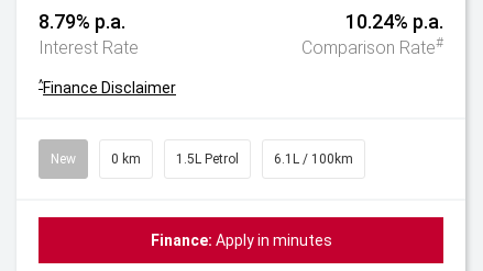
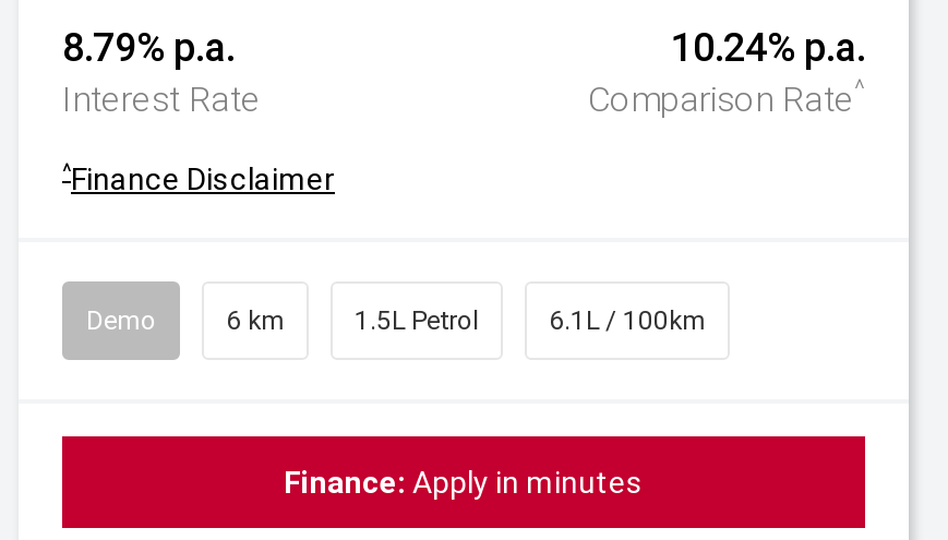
- Comparison Rate#
+ Comparison Rate^

- New
- 0 km
+ Demo
+ 6 km
